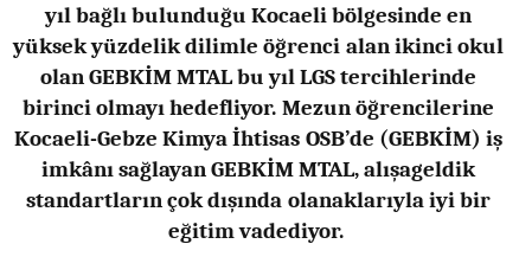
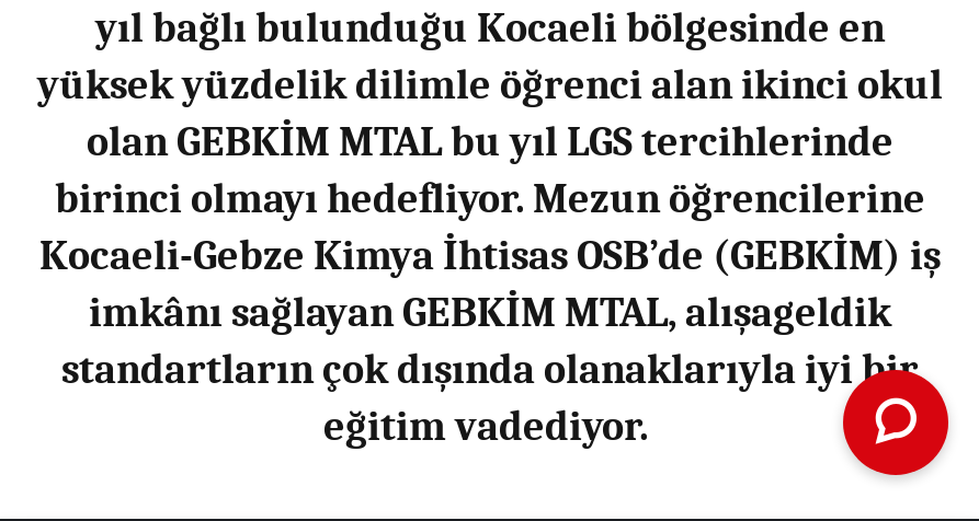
+ [image]
